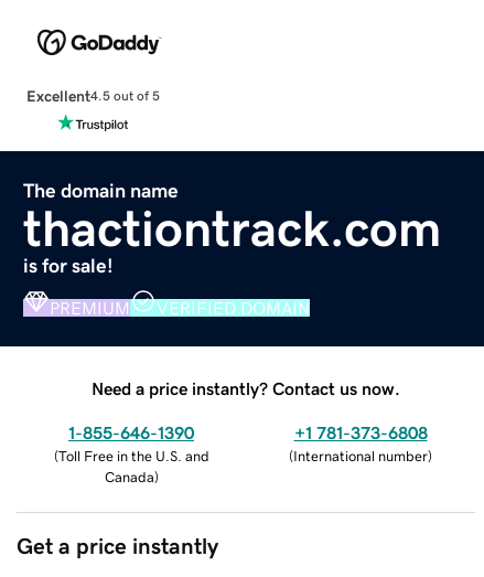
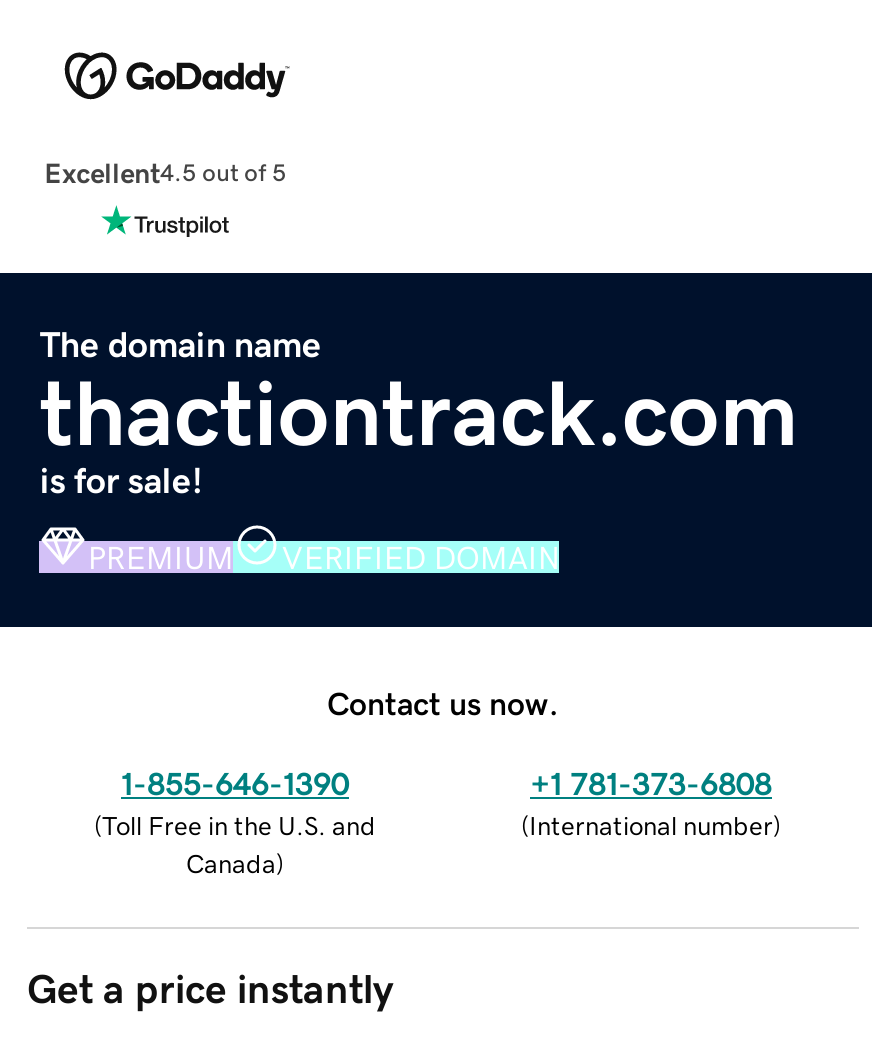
- Need a price instantly? Contact us now.
+ Contact us now.
